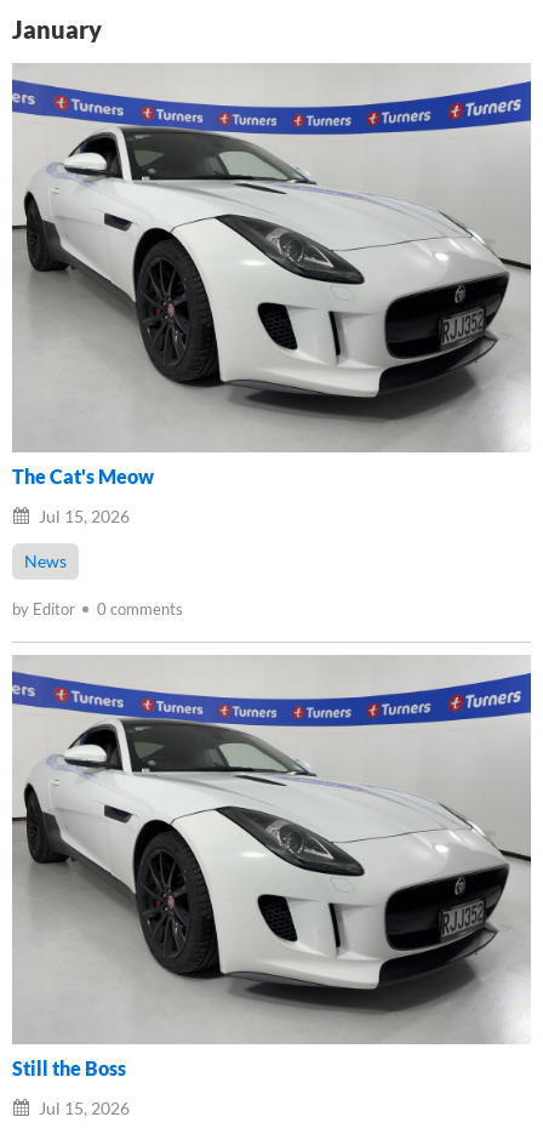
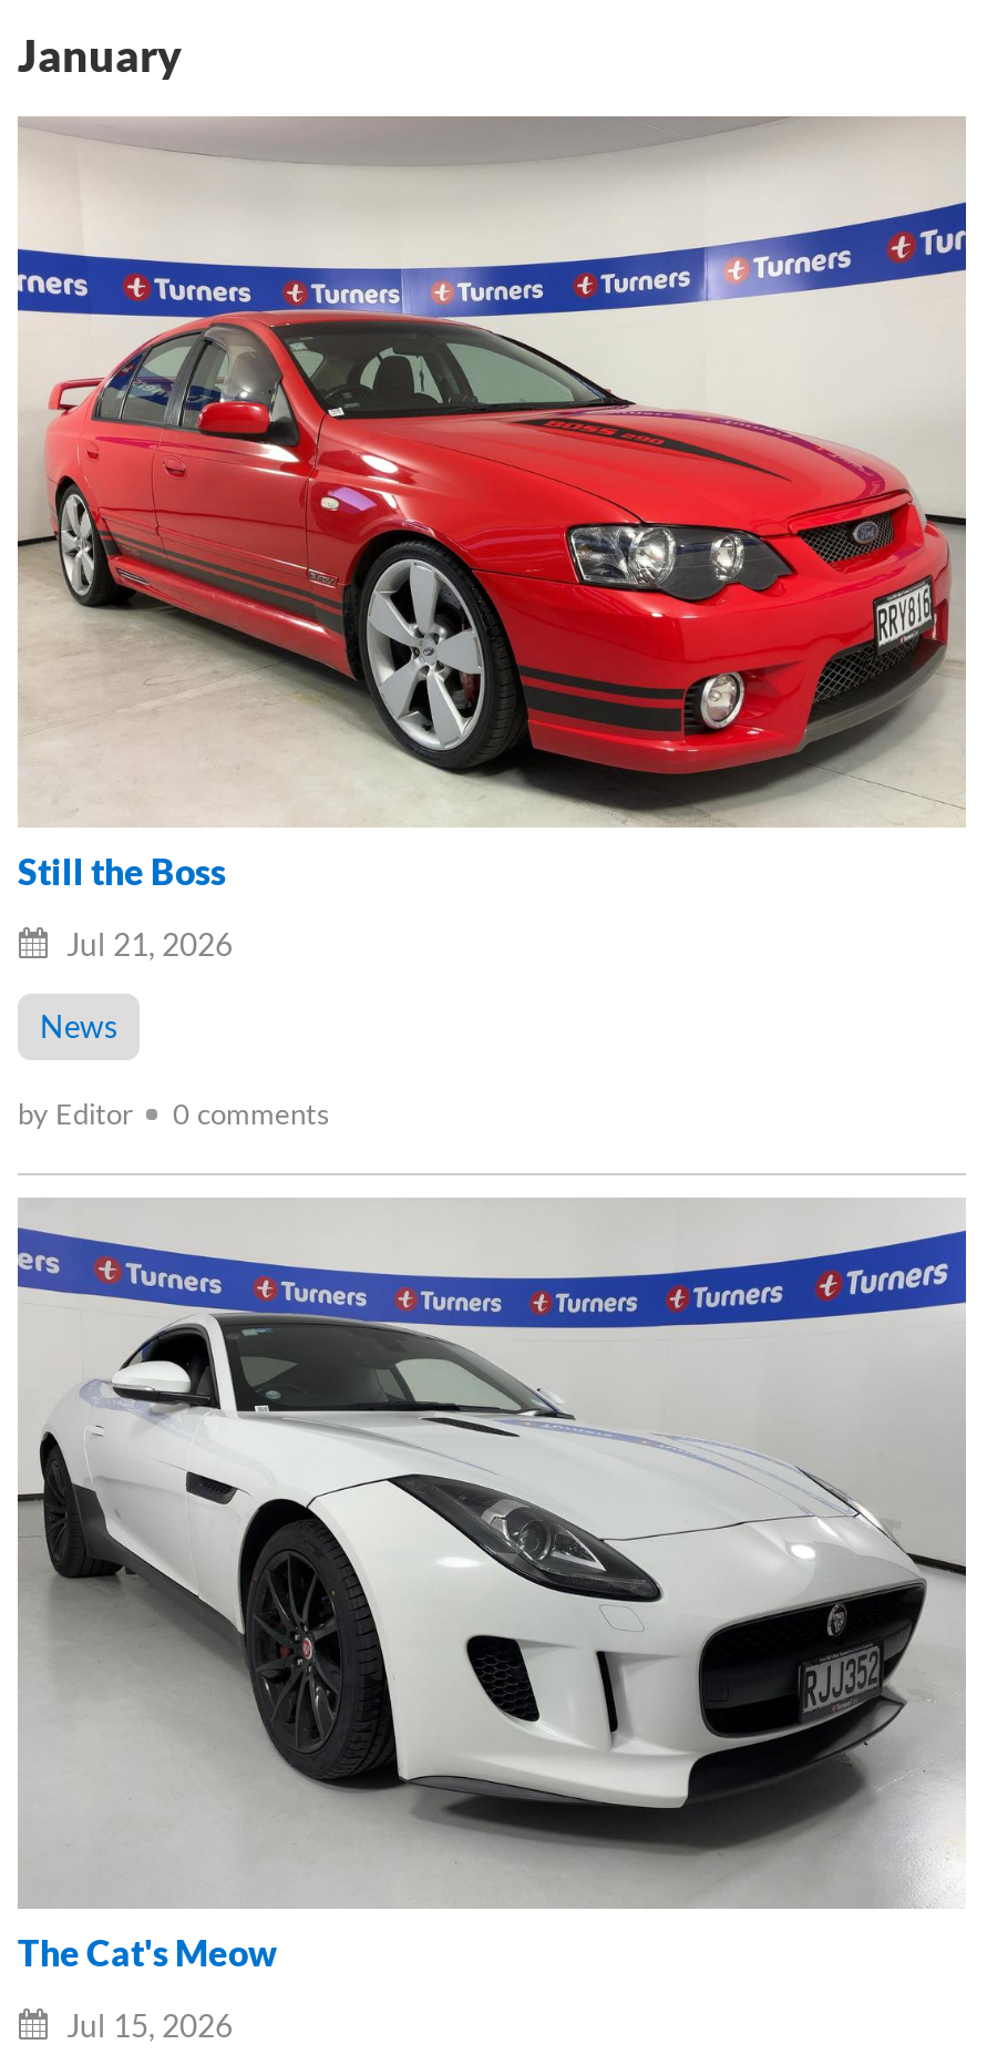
- [image]
+ [image]

moved down: The Cat's Meow

- Jul 15, 2026
+ Jul 21, 2026

moved up: Still the Boss
